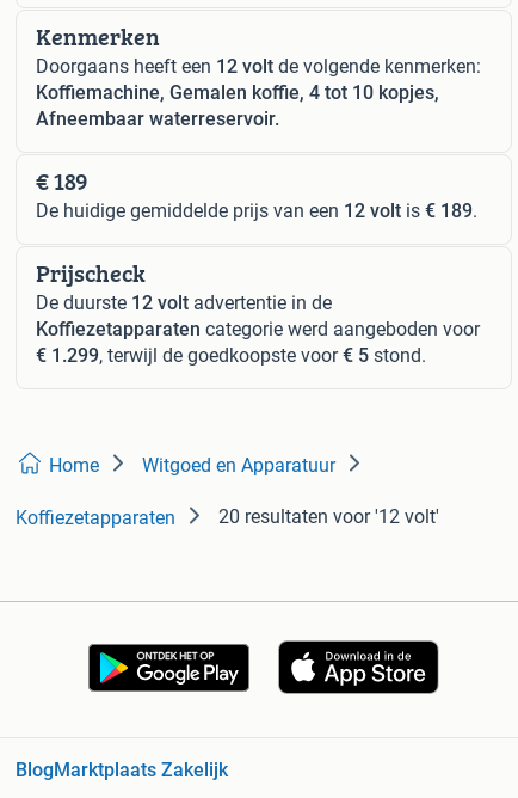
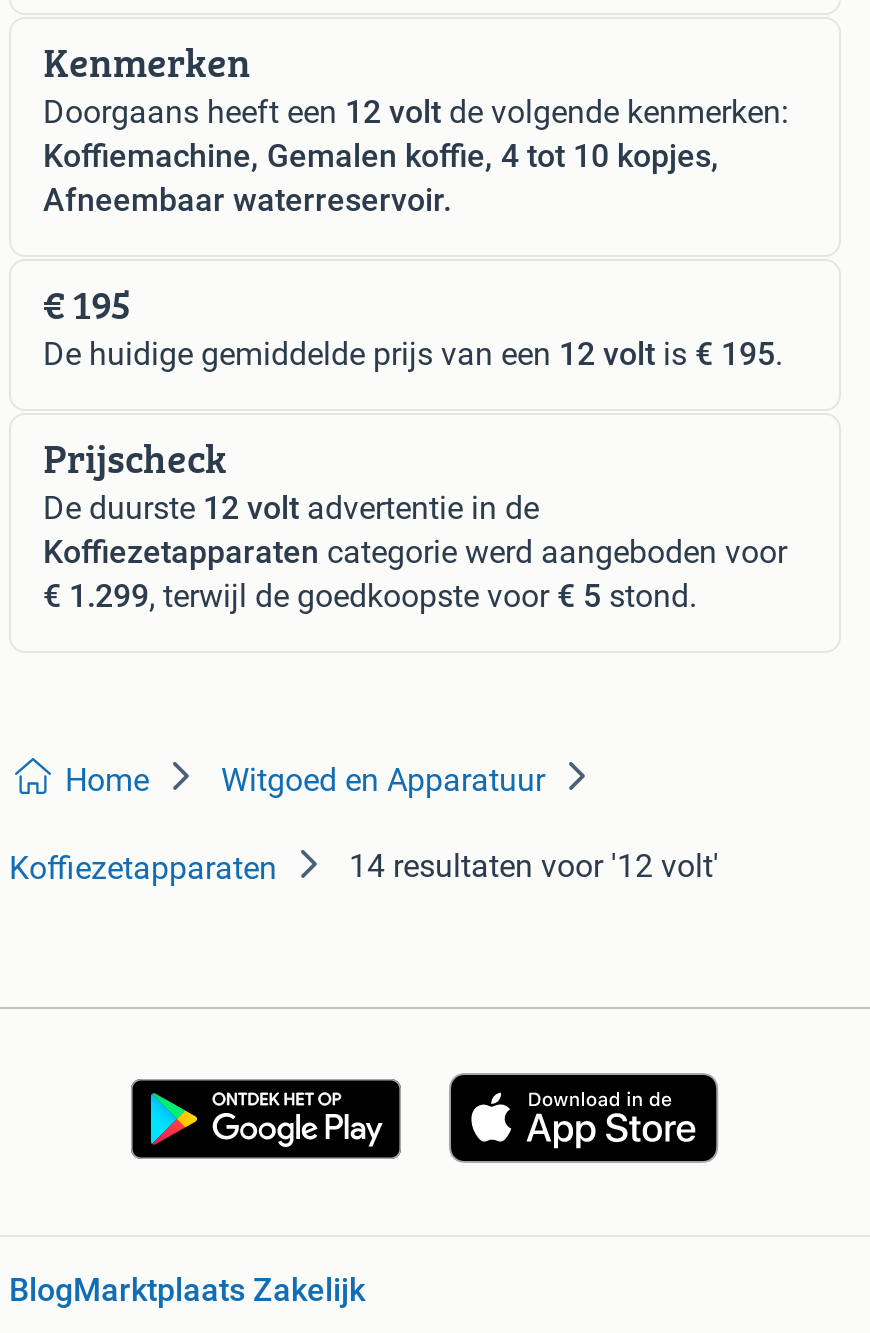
- € 189
+ € 195

- De huidige gemiddelde prijs van een 12 volt is € 189.
+ De huidige gemiddelde prijs van een 12 volt is € 195.

- 20 resultaten voor '12 volt'
+ 14 resultaten voor '12 volt'
